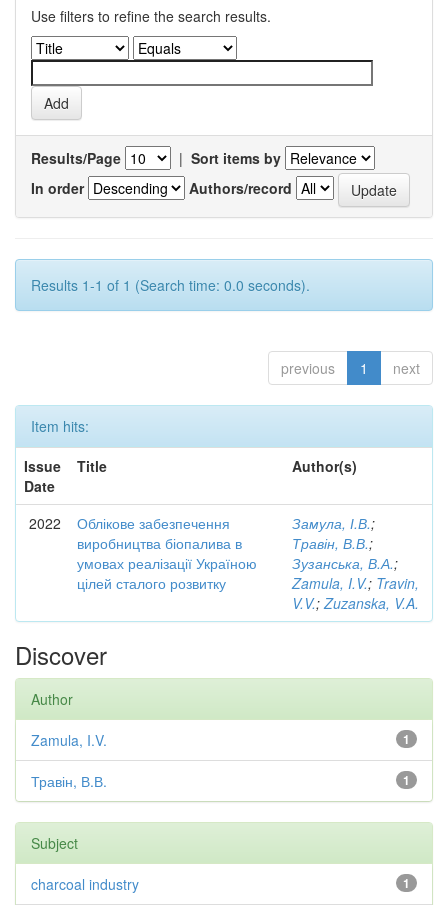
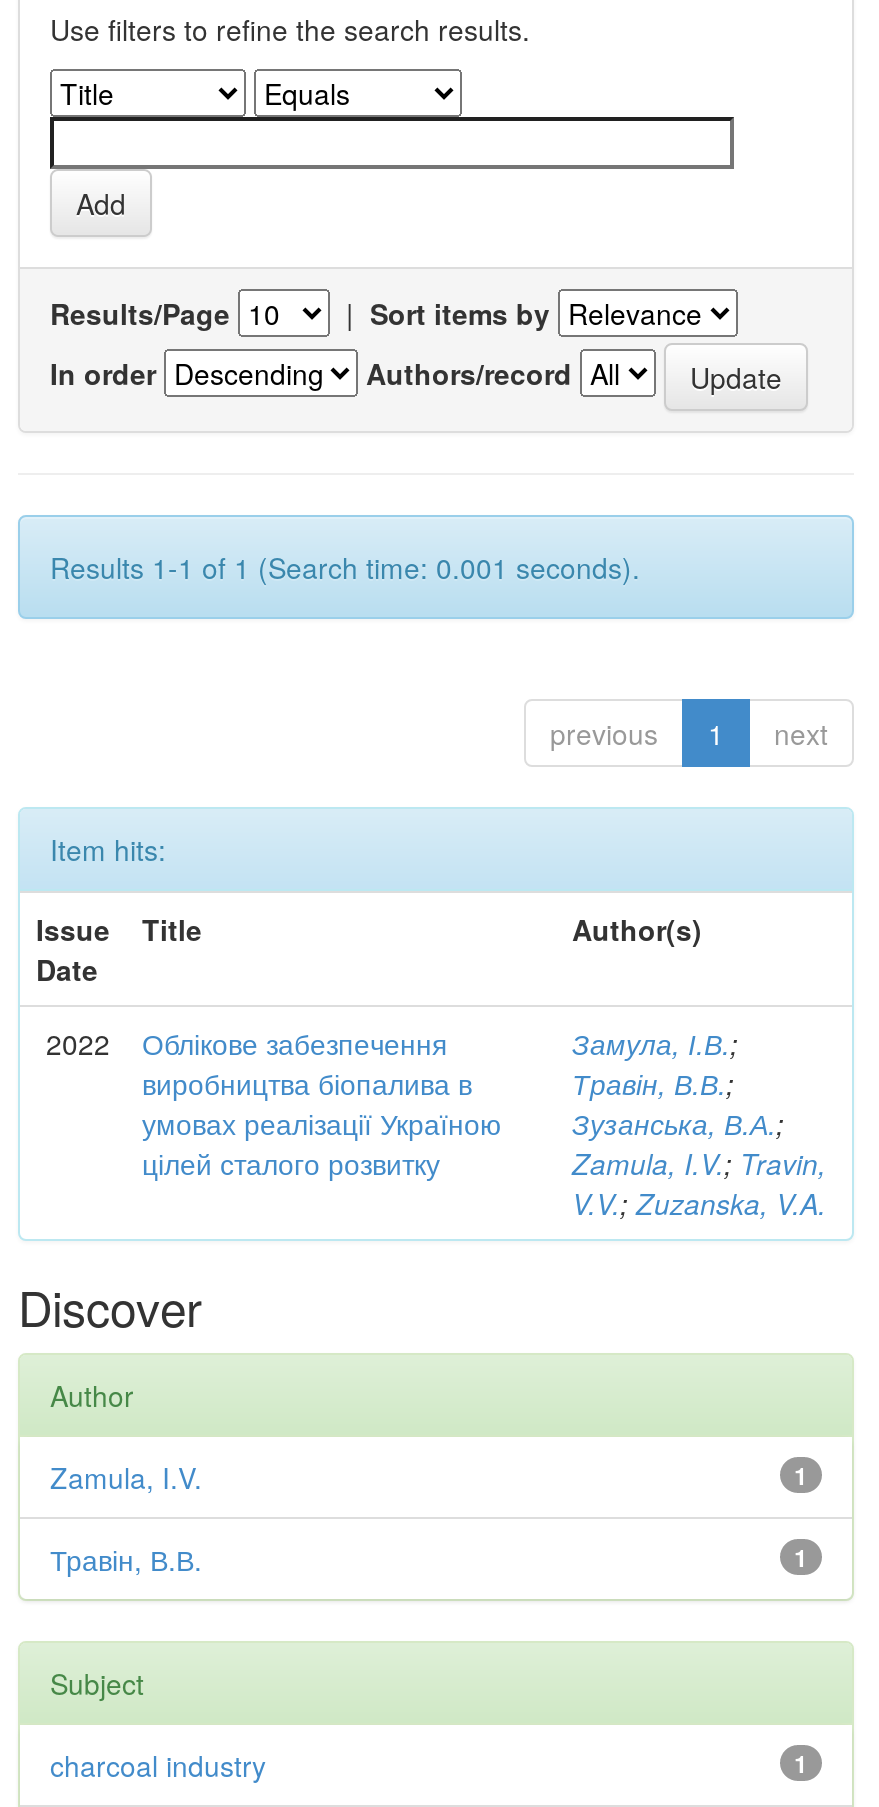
- Results 1-1 of 1 (Search time: 0.0 seconds).
+ Results 1-1 of 1 (Search time: 0.001 seconds).
